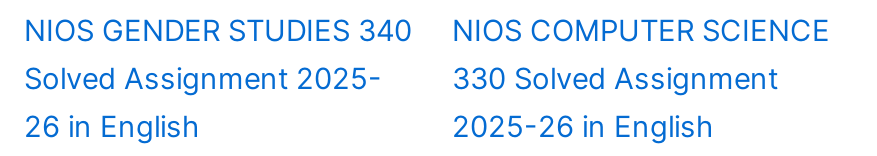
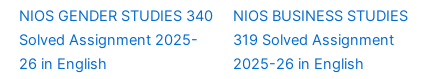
- NIOS COMPUTER SCIENCE
+ NIOS BUSINESS STUDIES

- 330 Solved Assignment
+ 319 Solved Assignment
